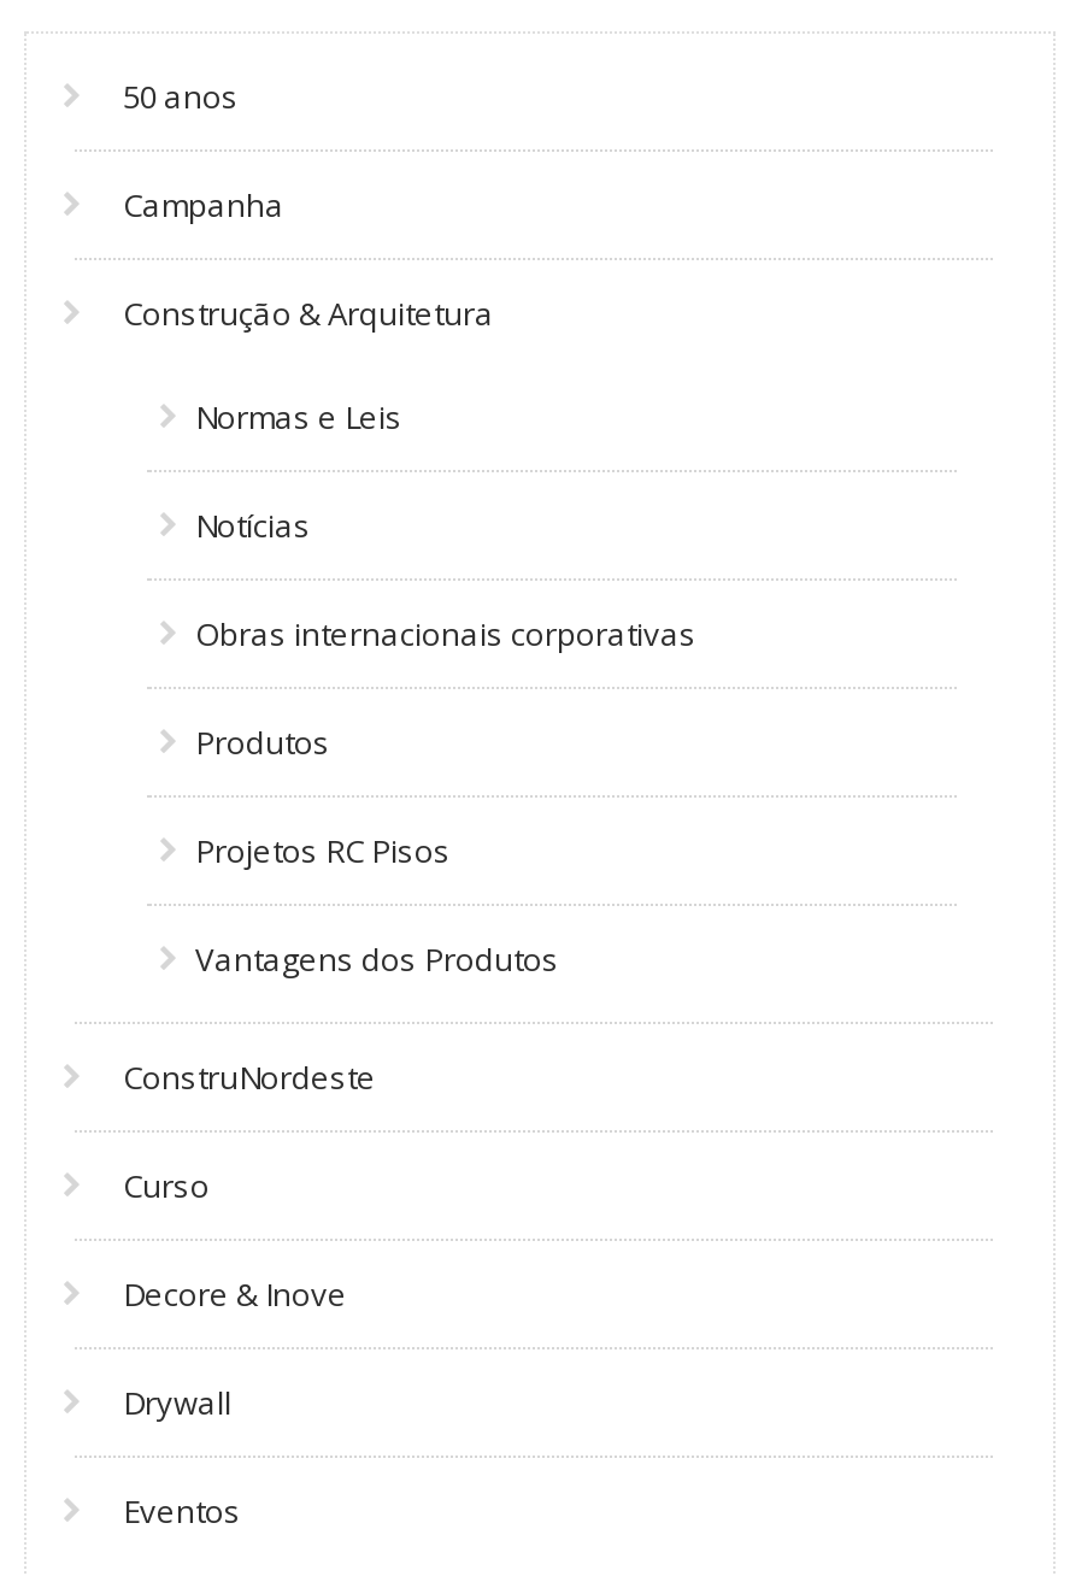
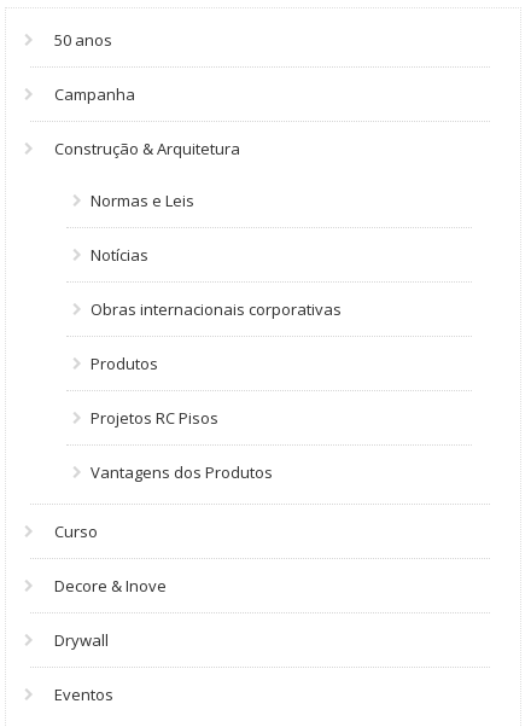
- ConstruNordeste
